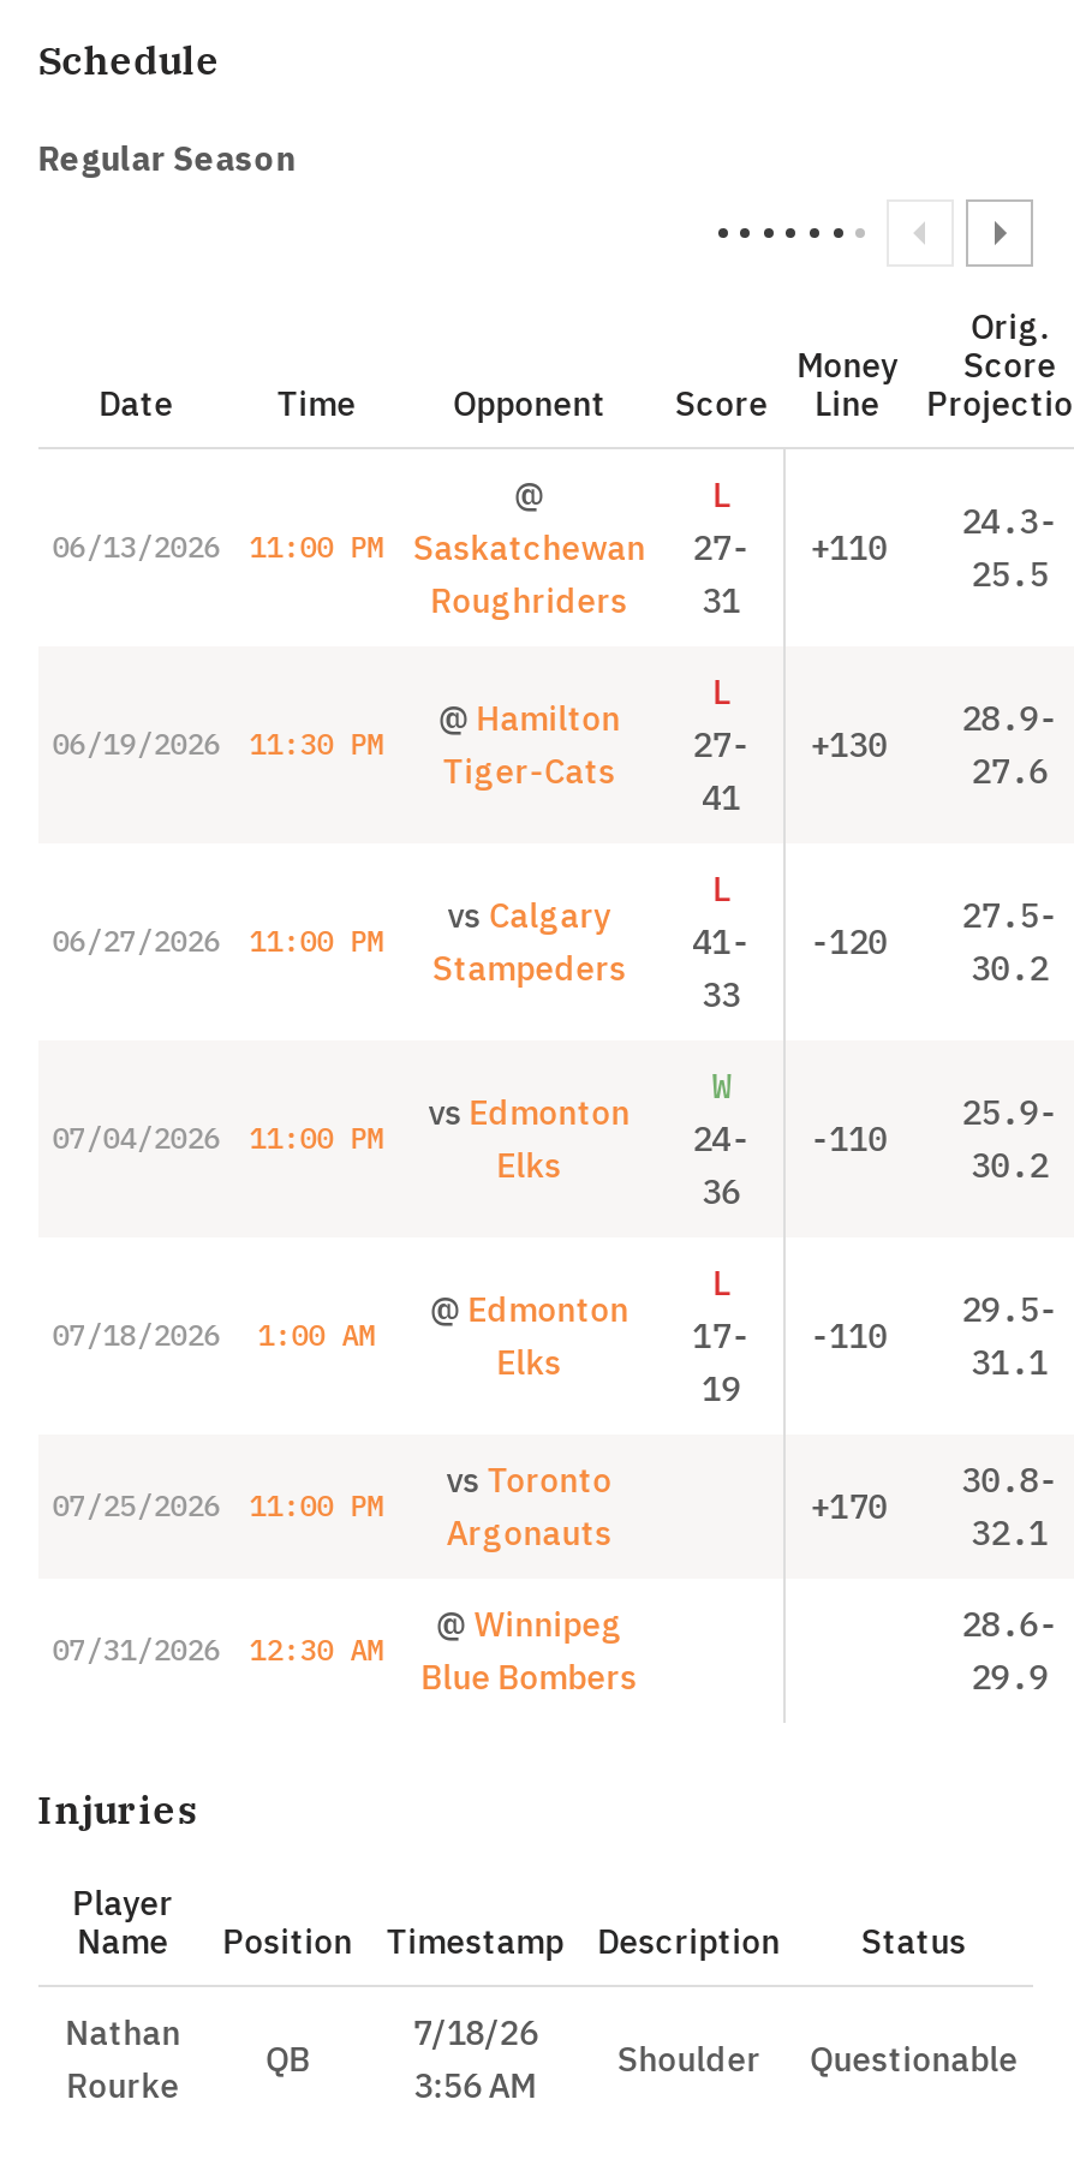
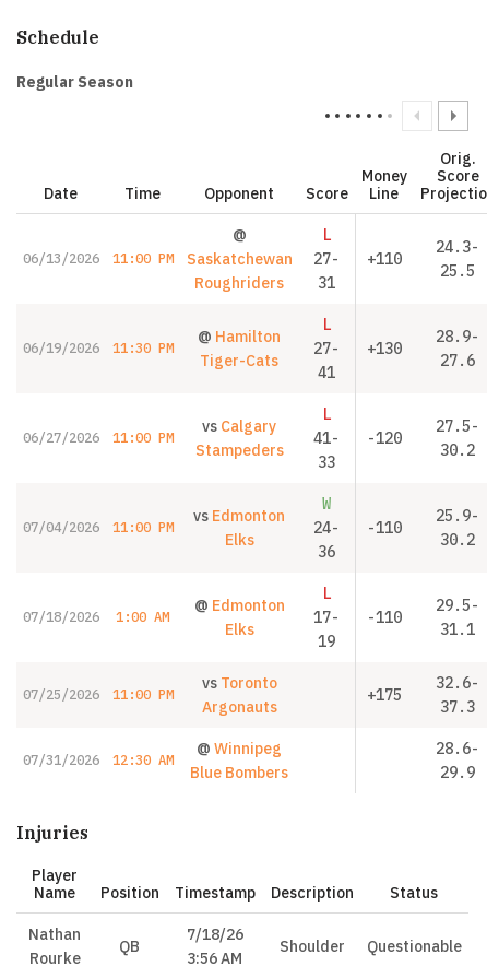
- 30.8-
+ 32.6-

- +170
+ +175

- 32.1
+ 37.3
